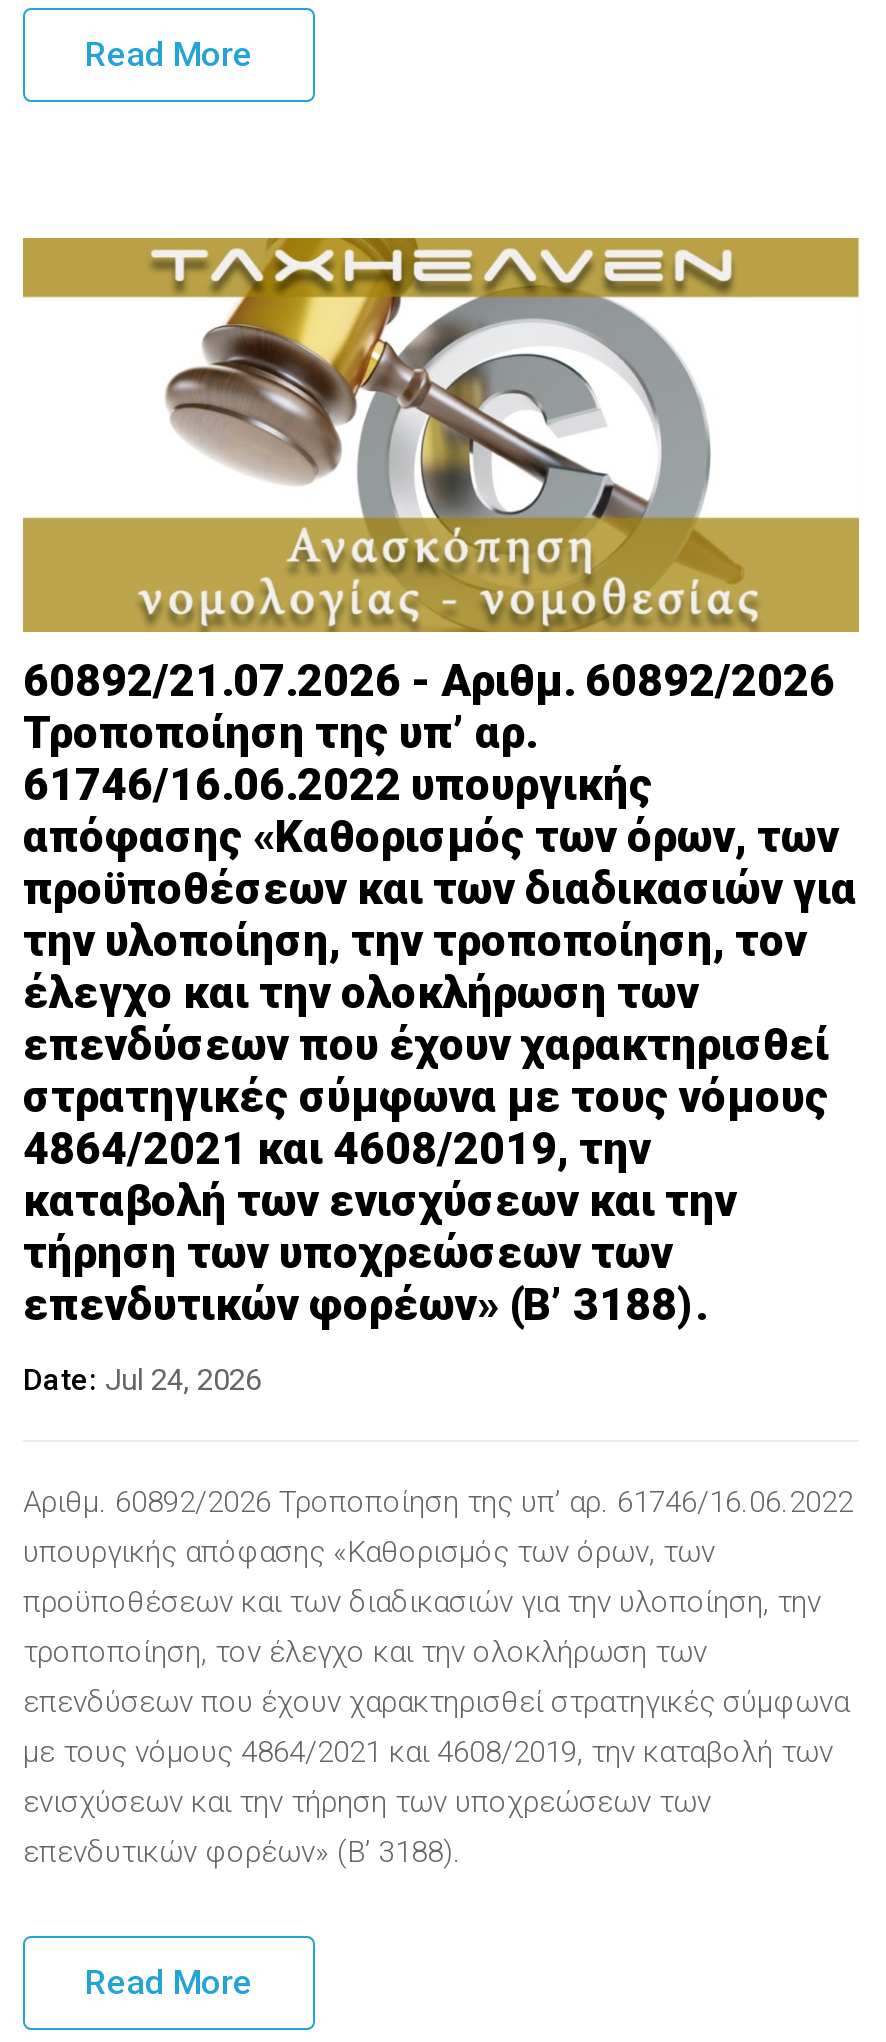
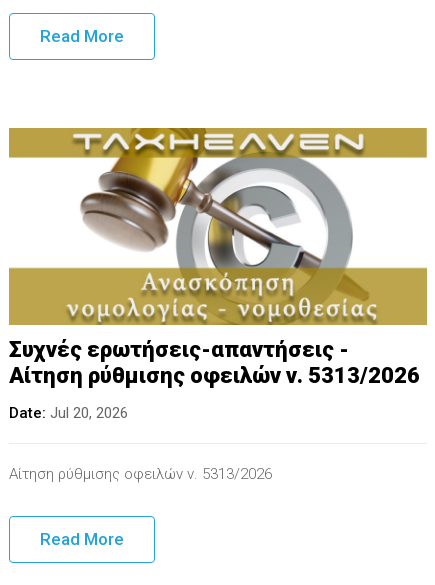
- 60892/21.07.2026 - Αριθμ. 60892/2026
- Τροποποίηση της υπ’ αρ.
- 61746/16.06.2022 υπουργικής
- απόφασης «Καθορισμός των όρων, των
- προϋποθέσεων και των διαδικασιών για
- την υλοποίηση, την τροποποίηση, τον
- έλεγχο και την ολοκλήρωση των
- επενδύσεων που έχουν χαρακτηρισθεί
- στρατηγικές σύμφωνα με τους νόμους
- 4864/2021 και 4608/2019, την
- καταβολή των ενισχύσεων και την
- τήρηση των υποχρεώσεων των
- επενδυτικών φορέων» (B’ 3188).
+ Συχνές ερωτήσεις-απαντήσεις -
+ Αίτηση ρύθμισης οφειλών ν. 5313/2026

- Date Jul 24, 2026
+ Date Jul 20, 2026

- Αριθμ. 60892/2026 Τροποποίηση της υπ’ αρ. 61746/16.06.2022
- υπουργικής απόφασης «Καθορισμός των όρων, των
- προϋποθέσεων και των διαδικασιών για την υλοποίηση, την
- τροποποίηση, τον έλεγχο και την ολοκλήρωση των
- επενδύσεων που έχουν χαρακτηρισθεί στρατηγικές σύμφωνα
- με τους νόμους 4864/2021 και 4608/2019, την καταβολή των
- ενισχύσεων και την τήρηση των υποχρεώσεων των
- επενδυτικών φορέων» (B’ 3188).
+ Αίτηση ρύθμισης οφειλών ν. 5313/2026
